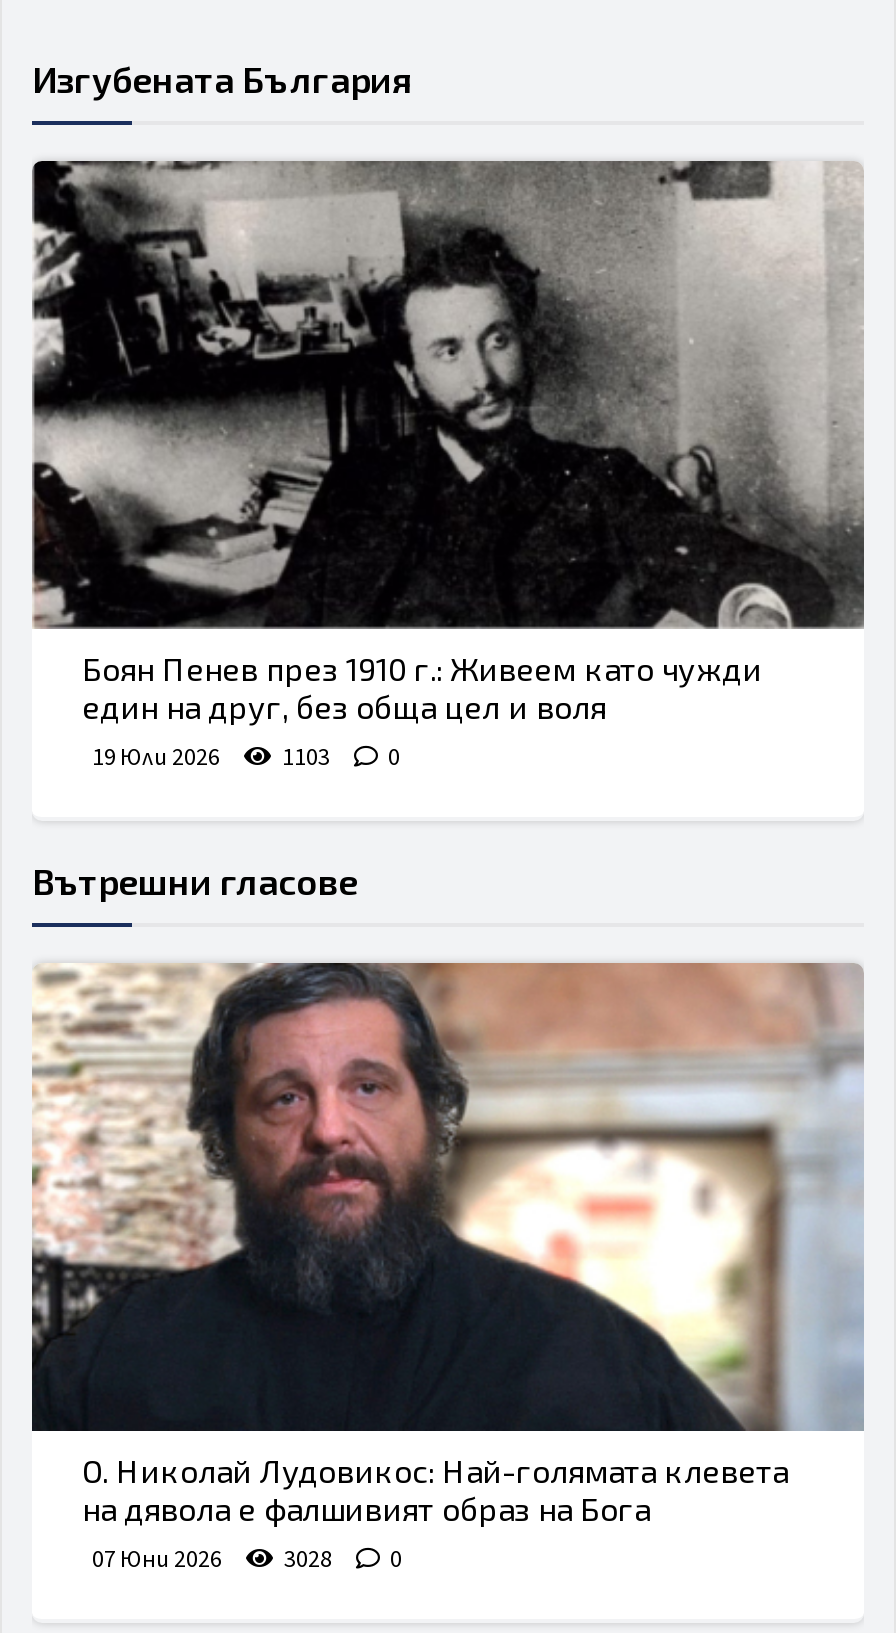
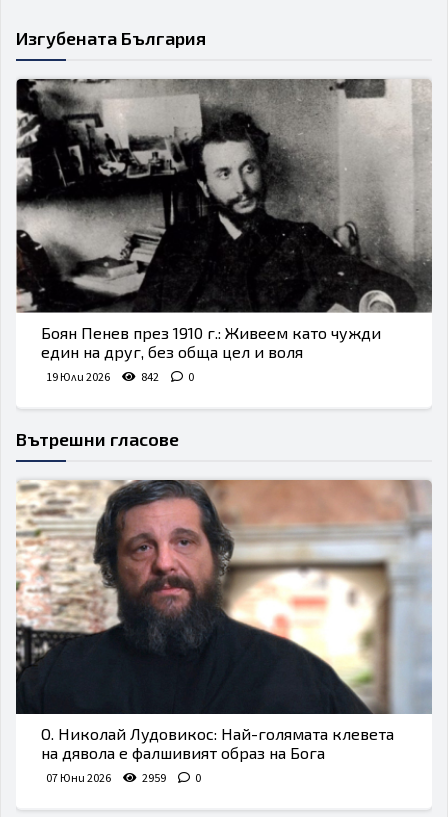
- 19 Юли 2026 1103 0
+ 19 Юли 2026 842 0

- 07 Юни 2026 3028 0
+ 07 Юни 2026 2959 0
